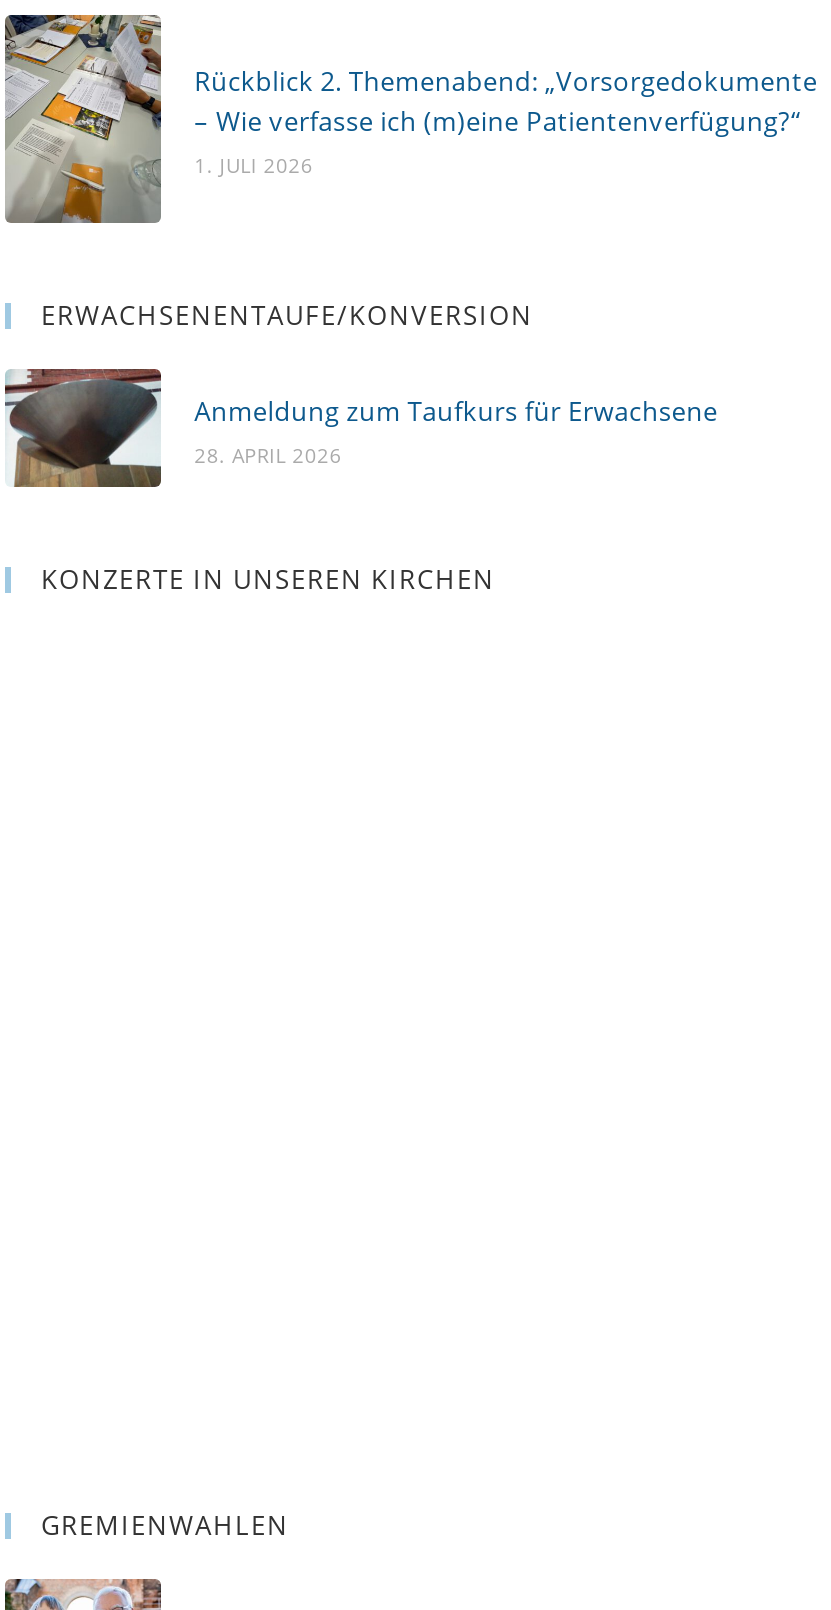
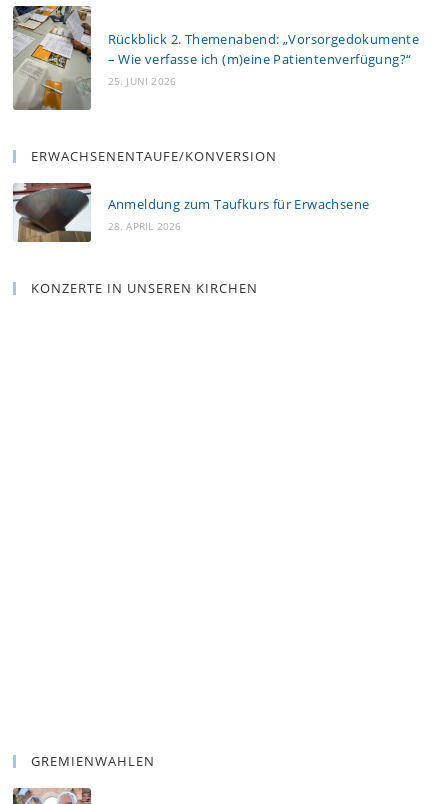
- 1. JULI 2026
+ 25. JUNI 2026
